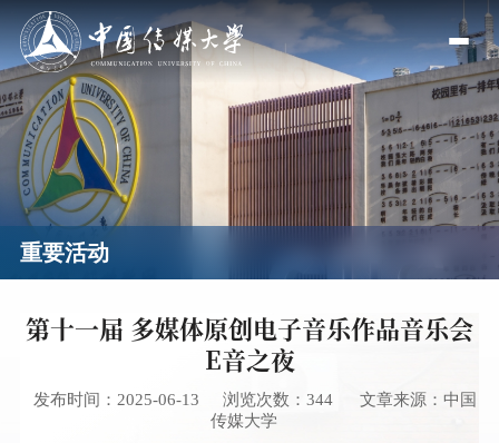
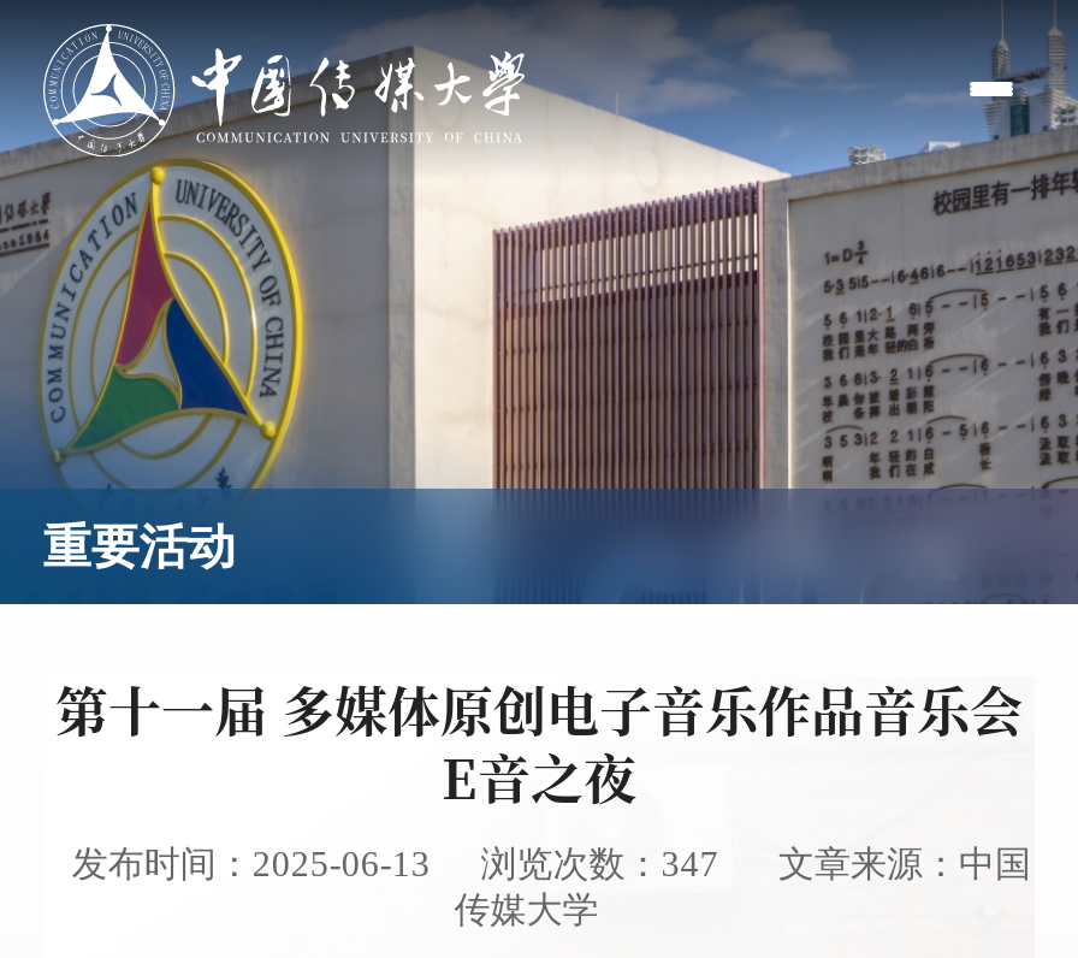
- 发布时间：2025-06-13 浏览次数：344 文章来源：中国
+ 发布时间：2025-06-13 浏览次数：347 文章来源：中国
